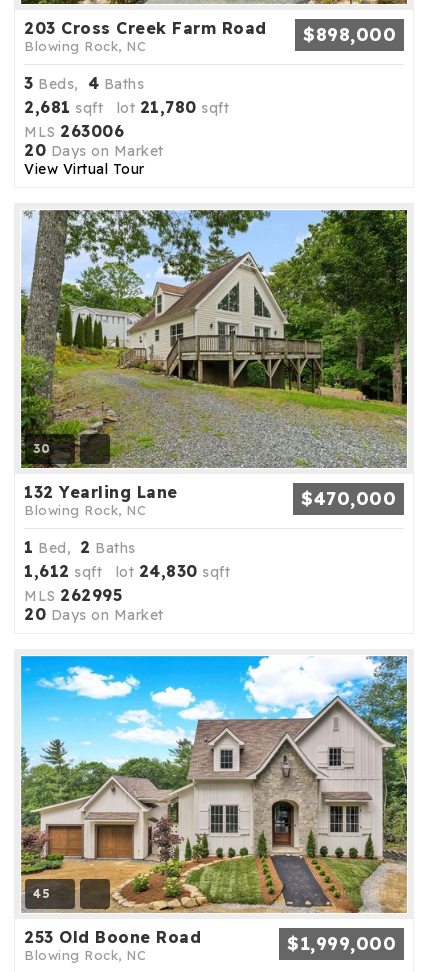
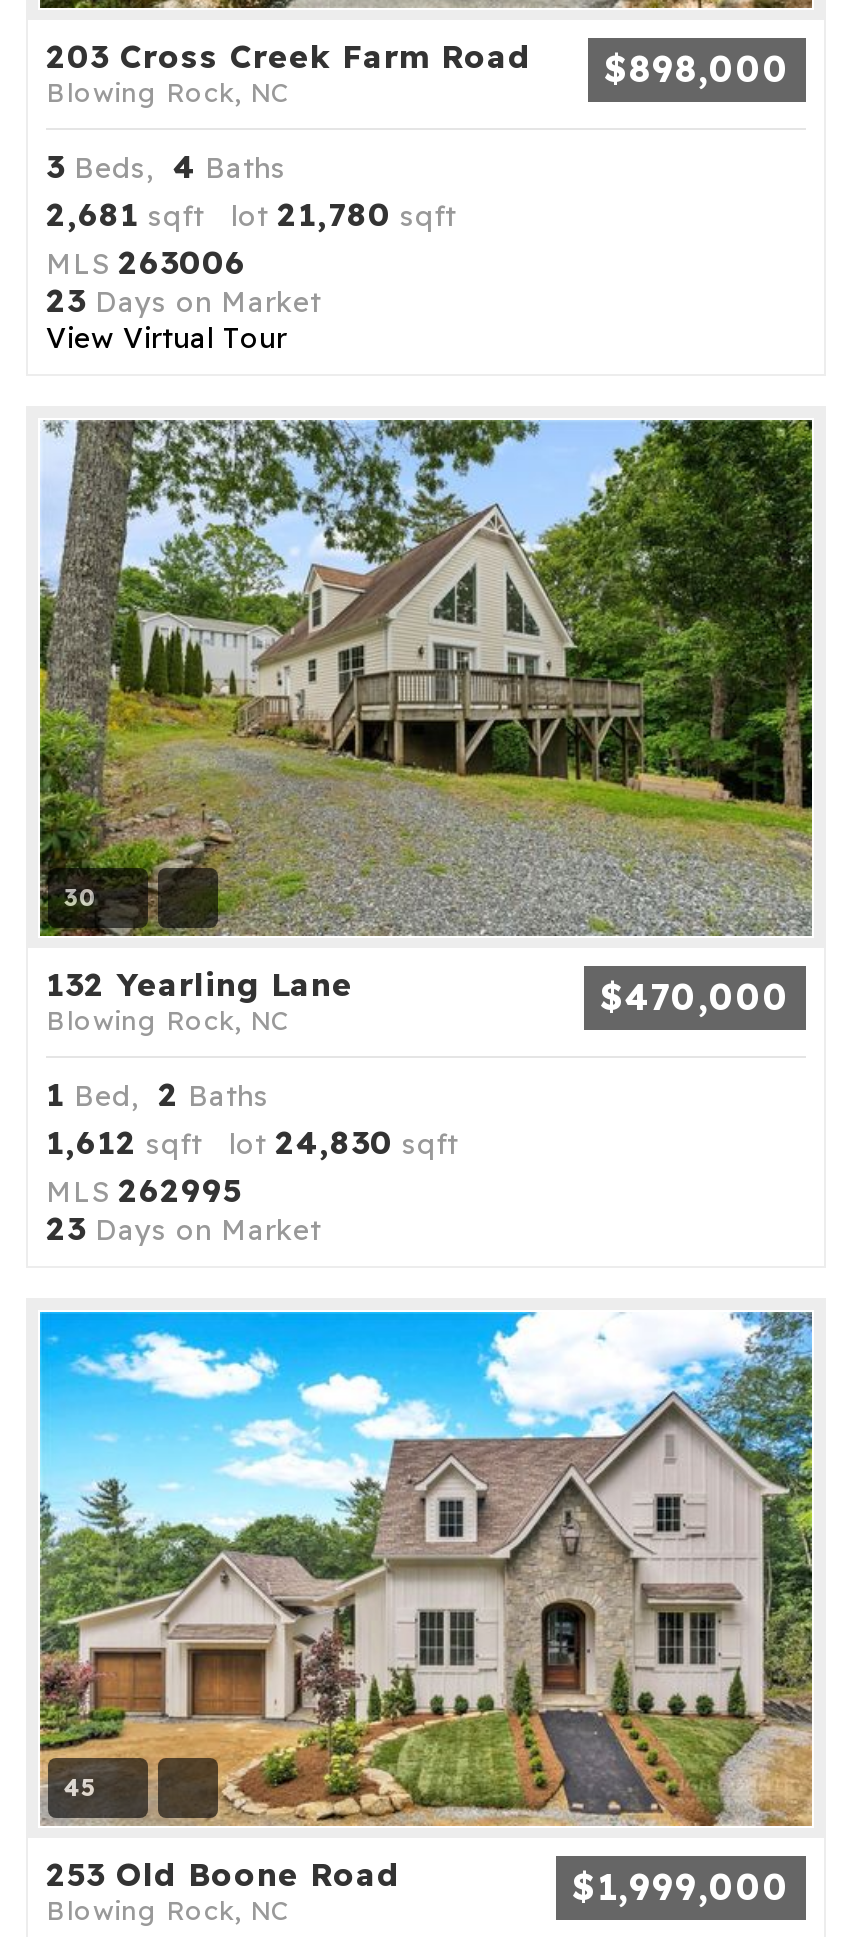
- 20 Days on Market
+ 23 Days on Market

- 20 Days on Market
+ 23 Days on Market
